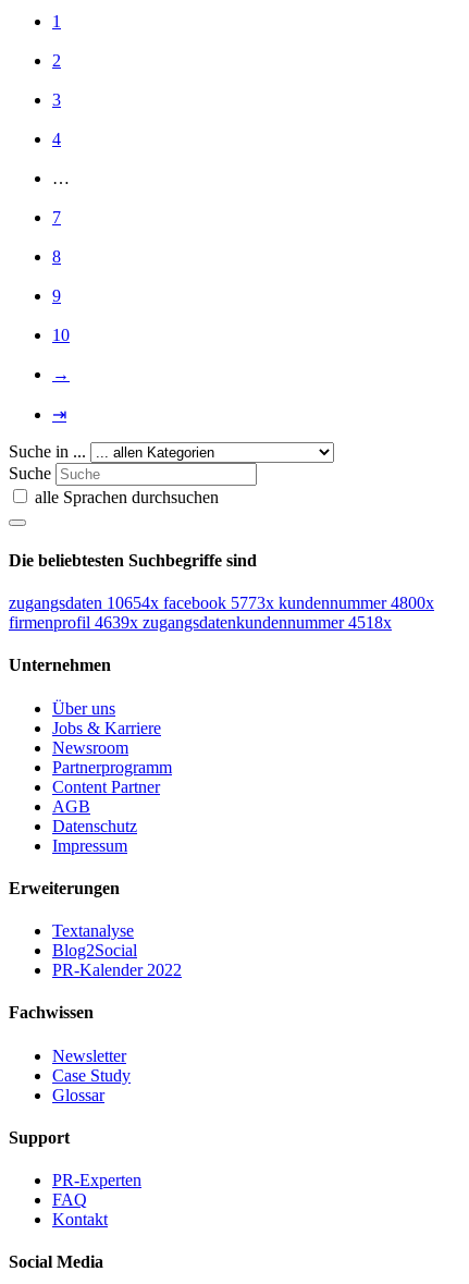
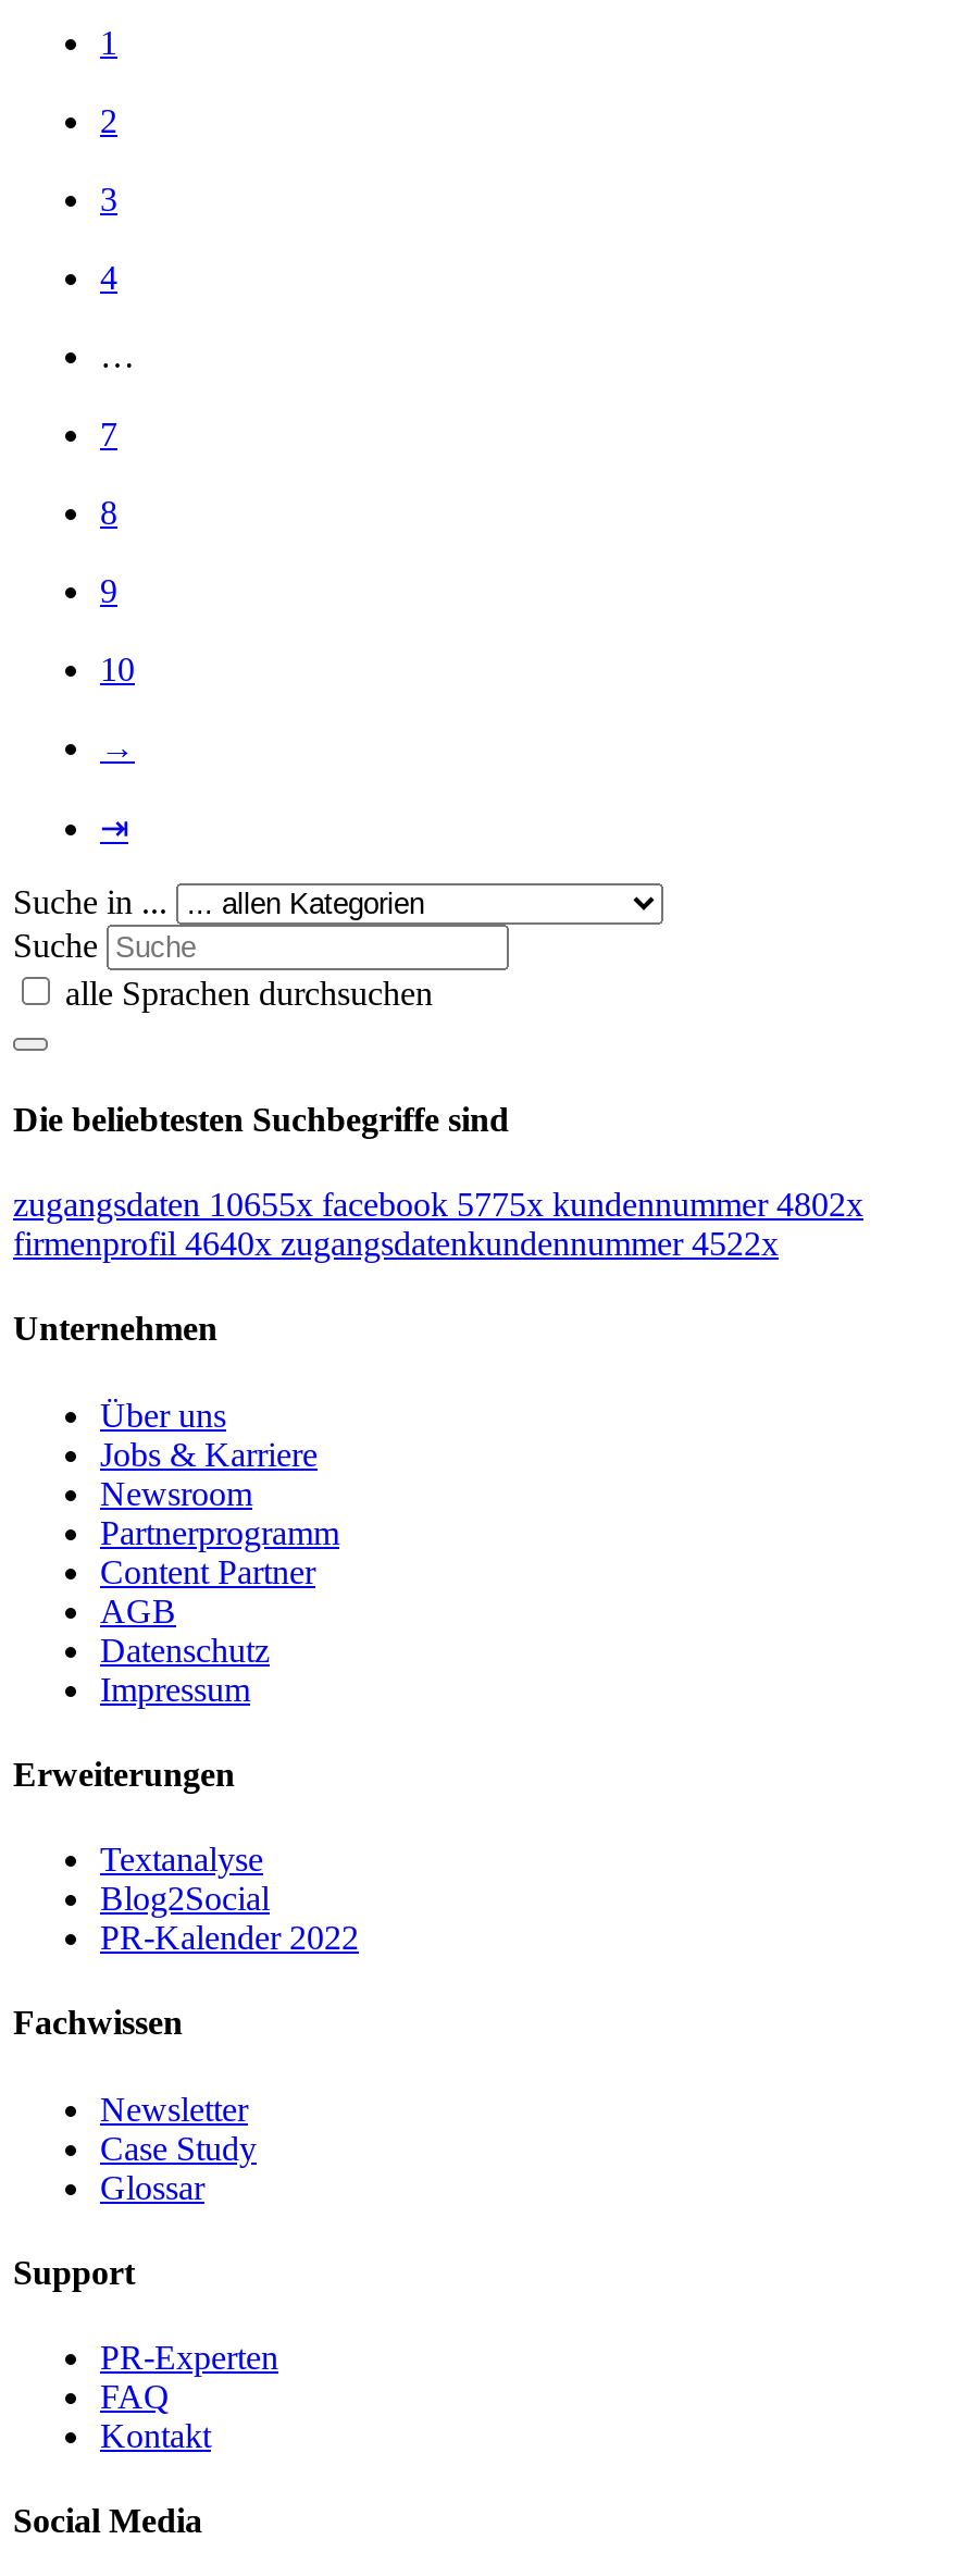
- zugangsdaten 10654x facebook 5773x kundennummer 4800x
+ zugangsdaten 10655x facebook 5775x kundennummer 4802x

- firmenprofil 4639x zugangsdatenkundennummer 4518x
+ firmenprofil 4640x zugangsdatenkundennummer 4522x
